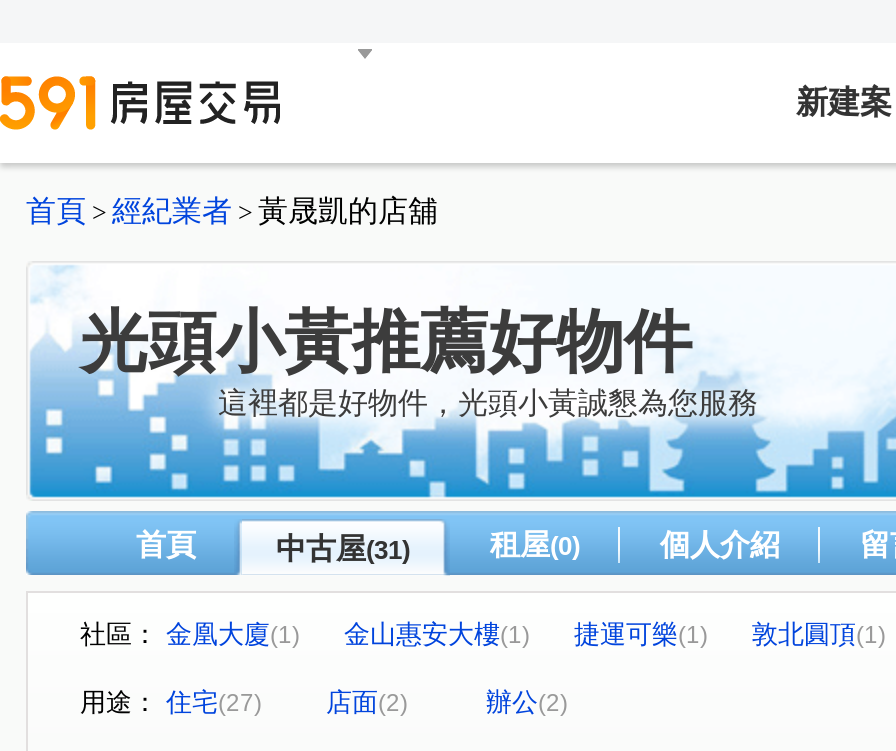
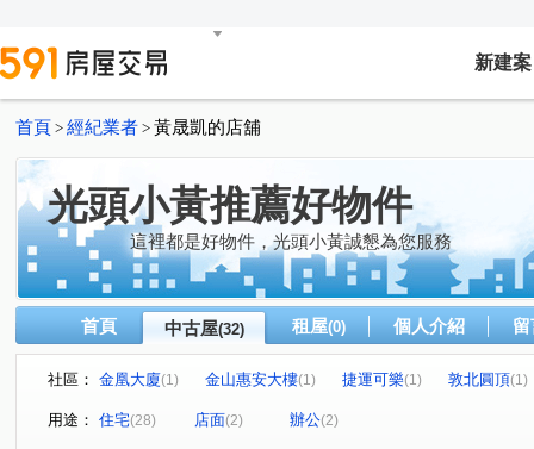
- 中古屋(31)
+ 中古屋(32)

- 用途： 住宅(27)
+ 用途： 住宅(28)
